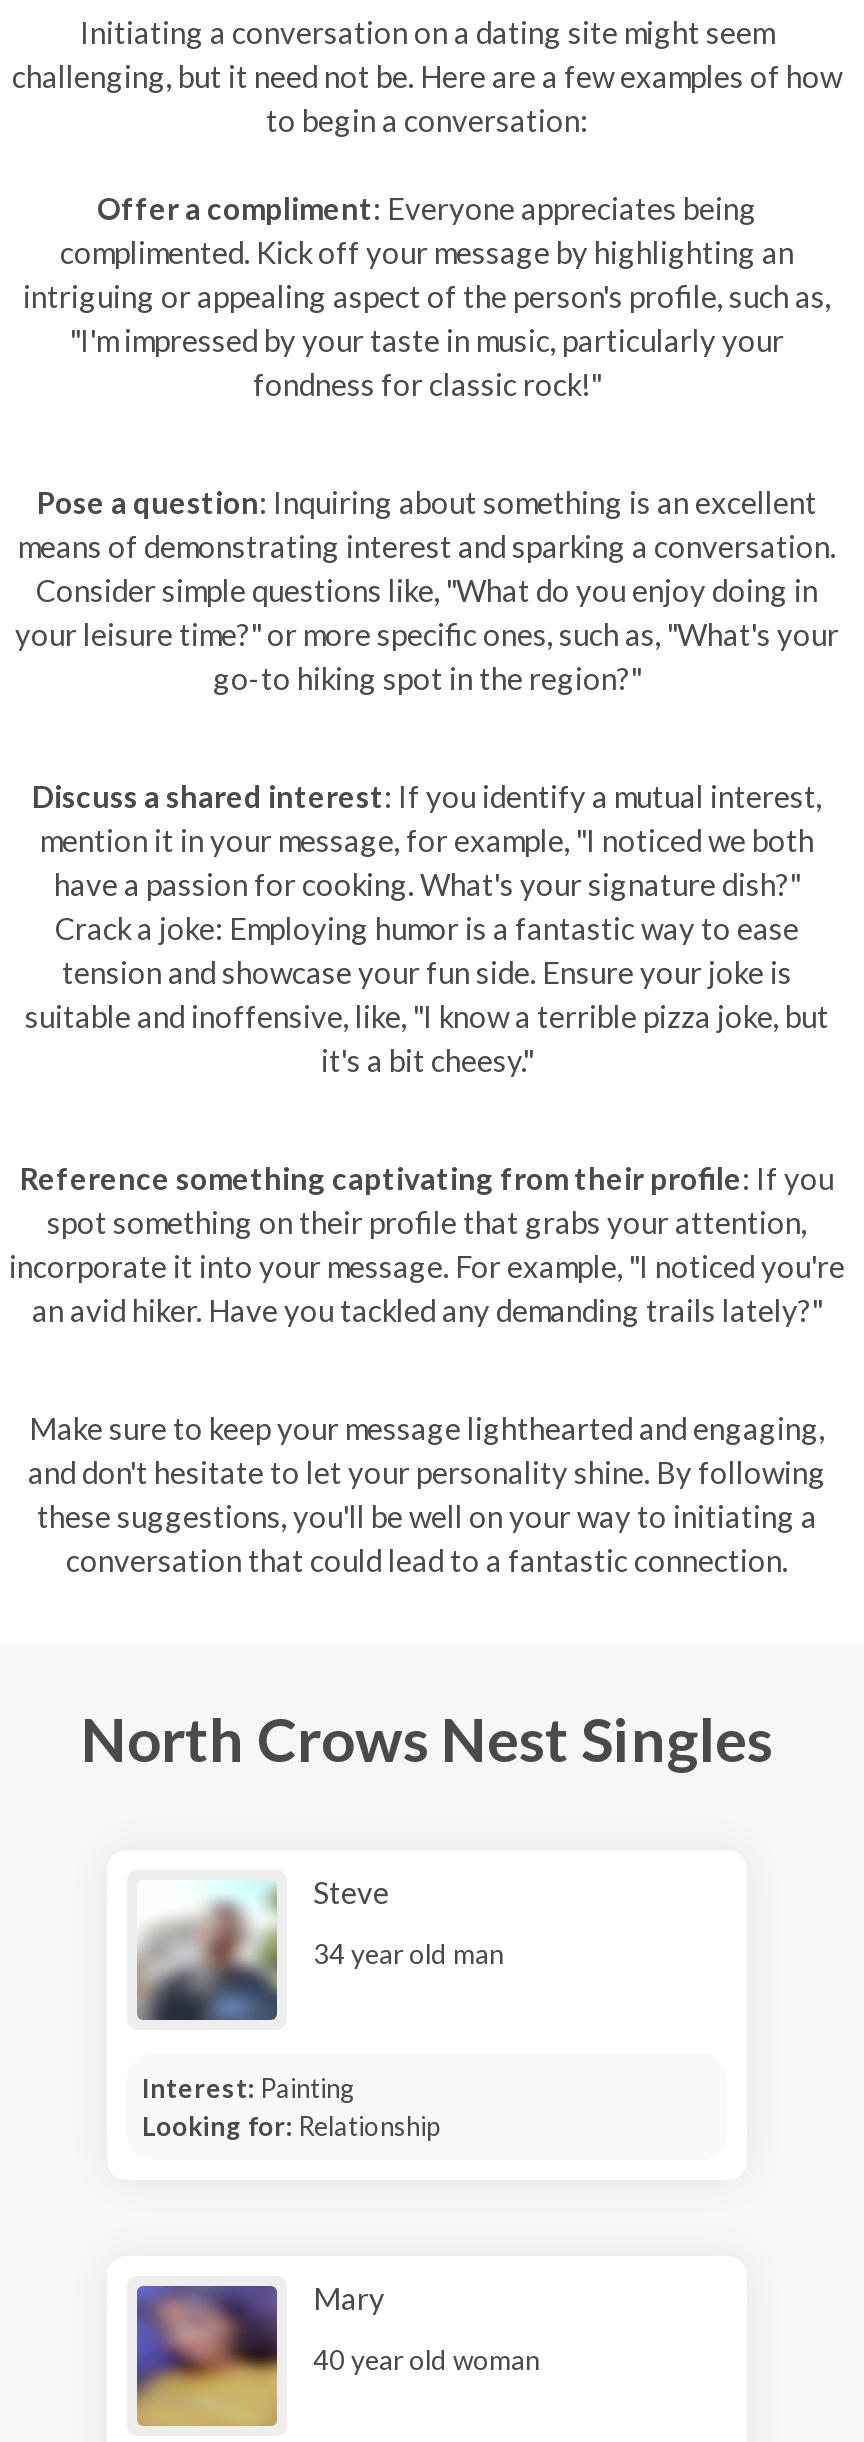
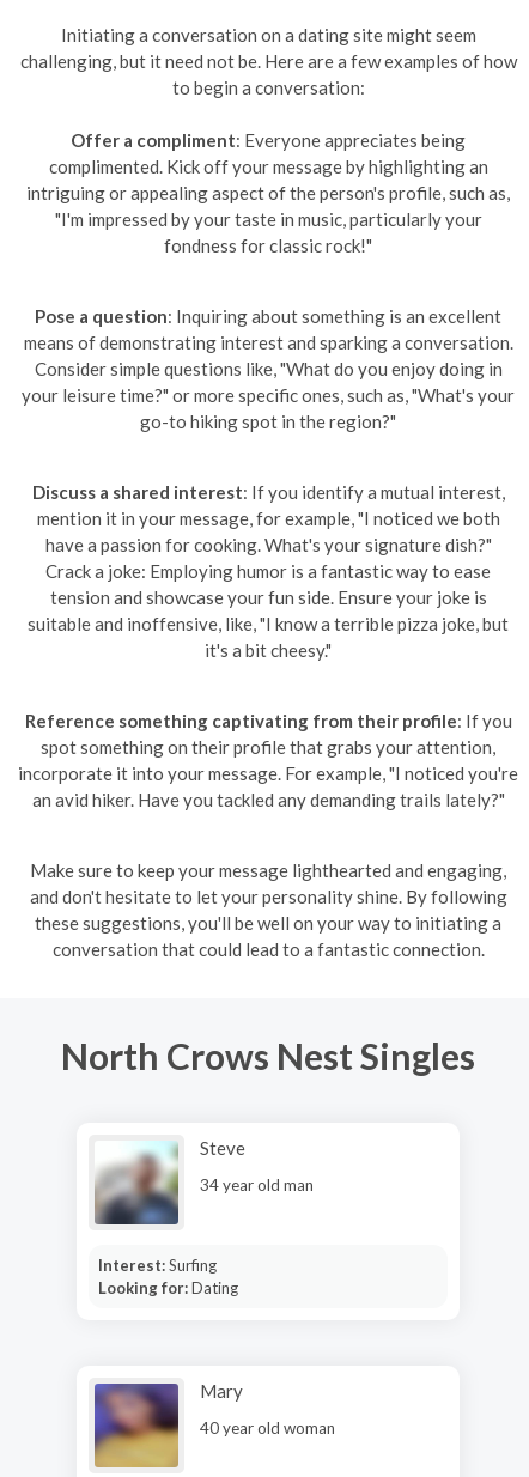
- Interest: Painting
+ Interest: Surfing

- Looking for: Relationship
+ Looking for: Dating
